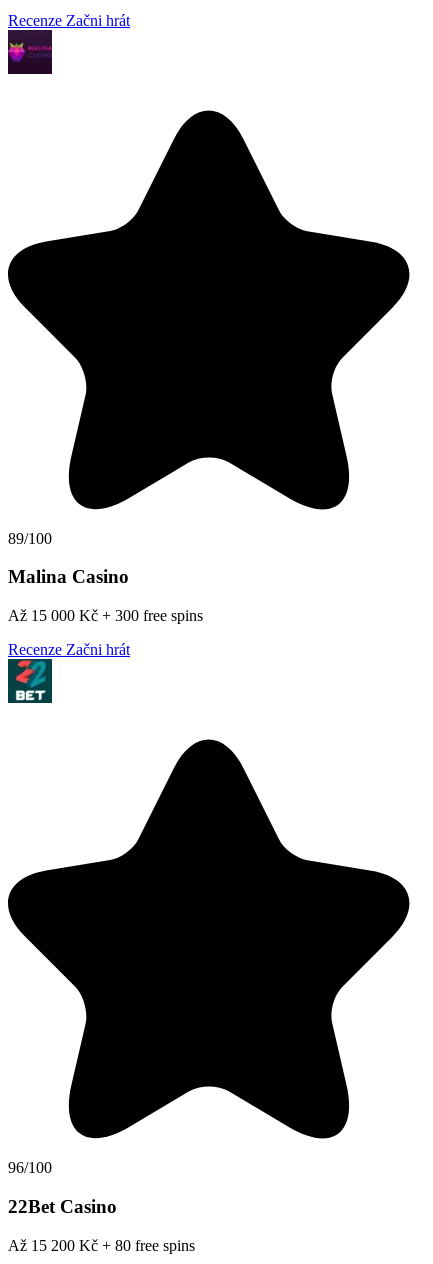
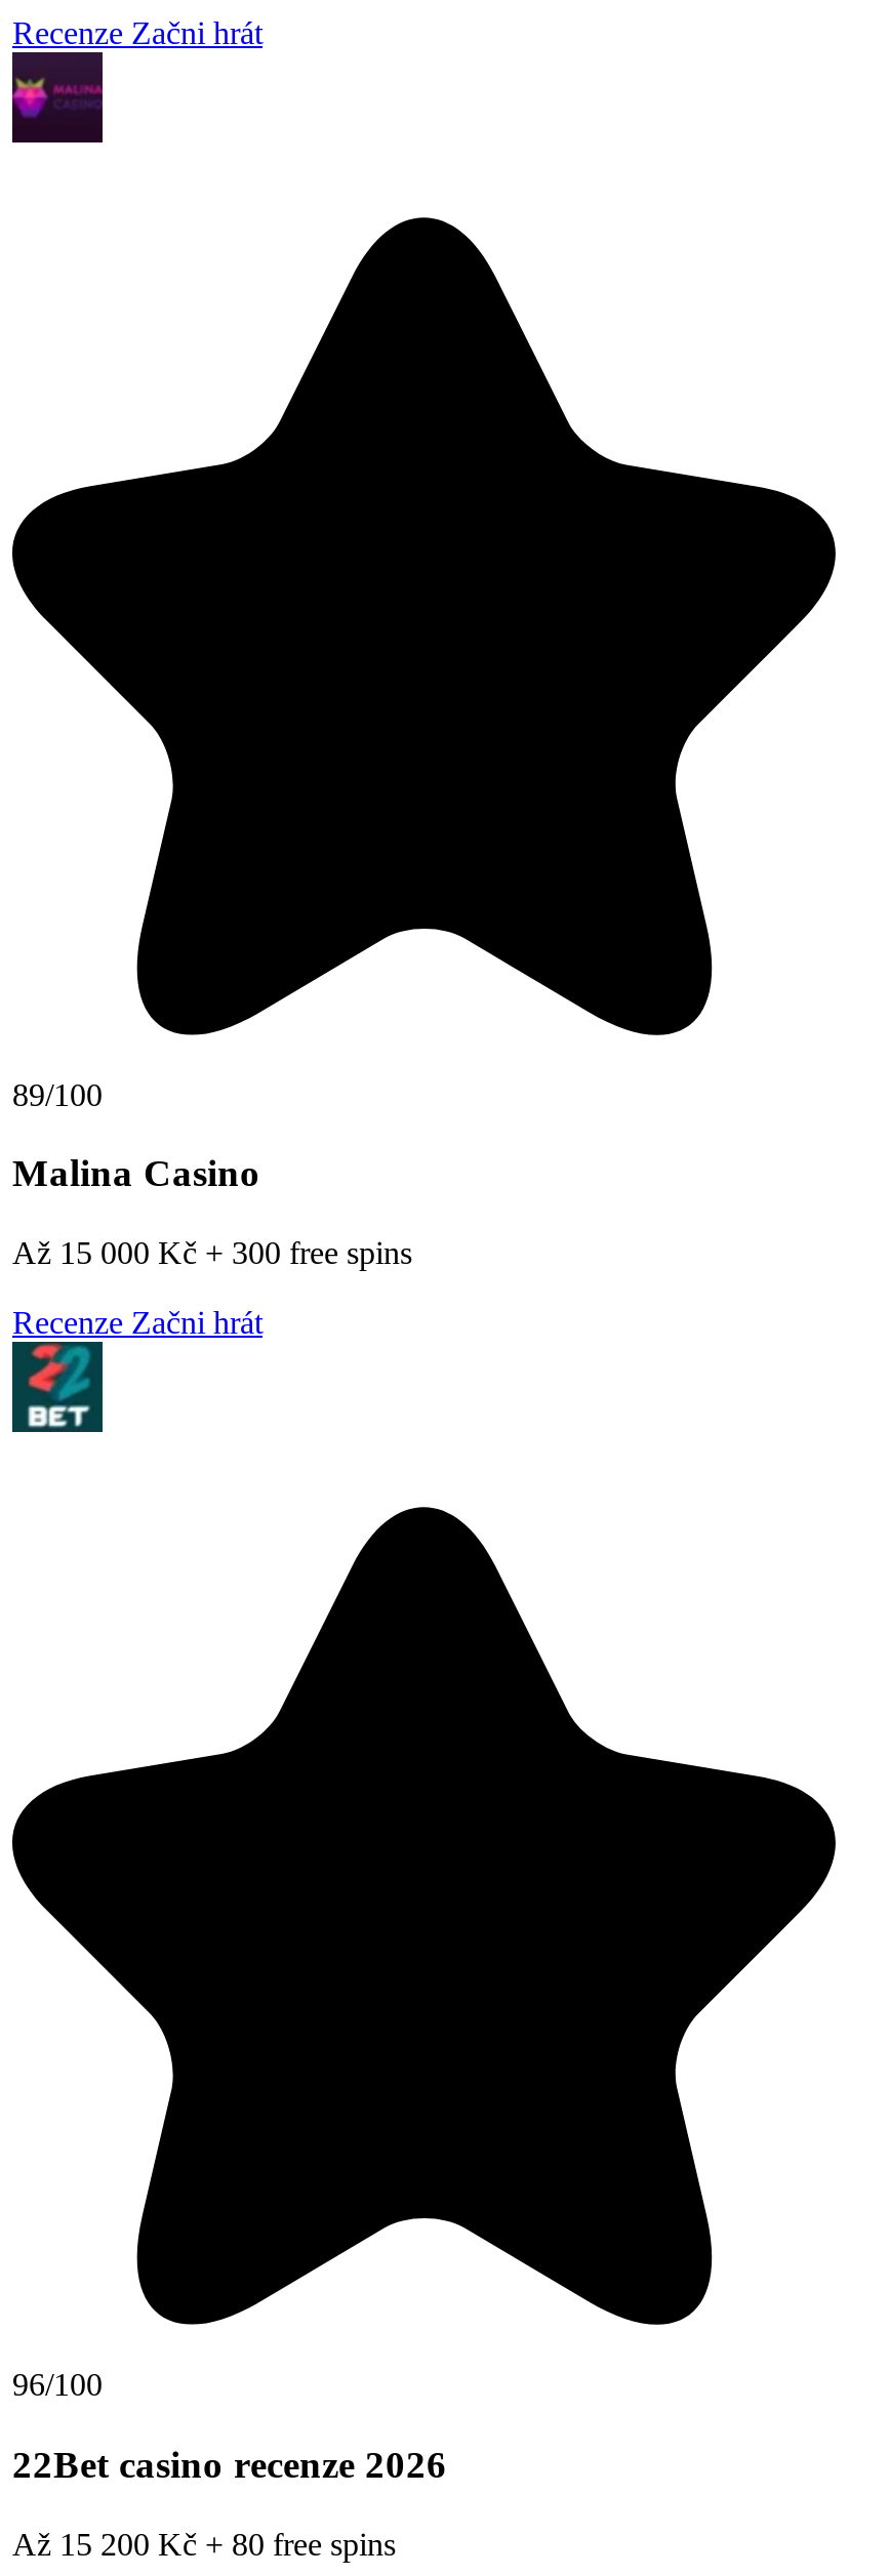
- 22Bet Casino
+ 22Bet casino recenze 2026
